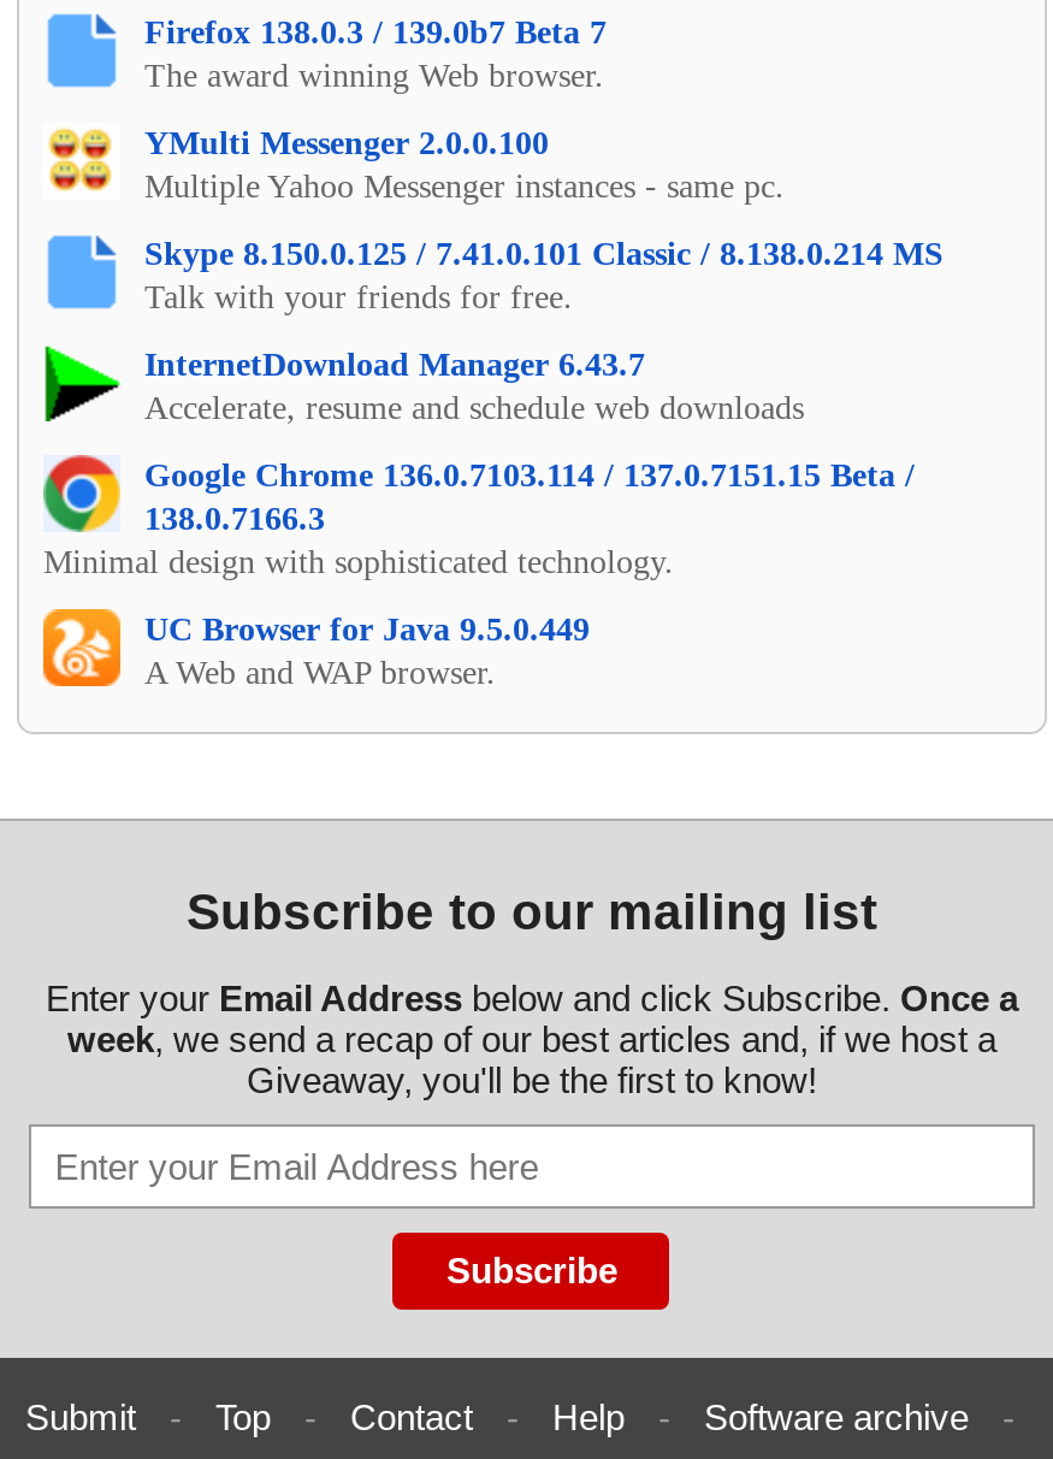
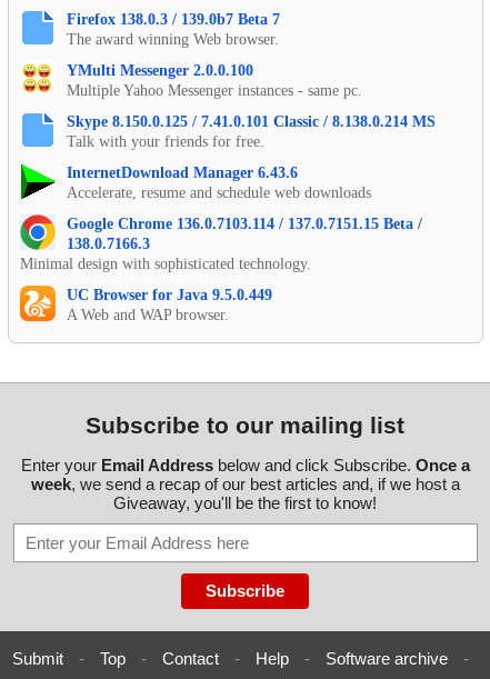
- InternetDownload Manager 6.43.7
+ InternetDownload Manager 6.43.6
